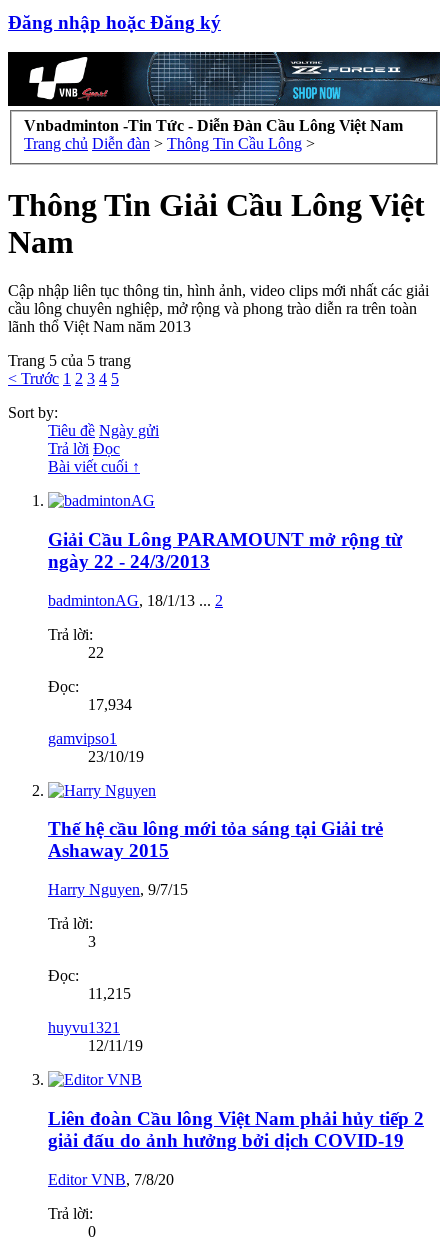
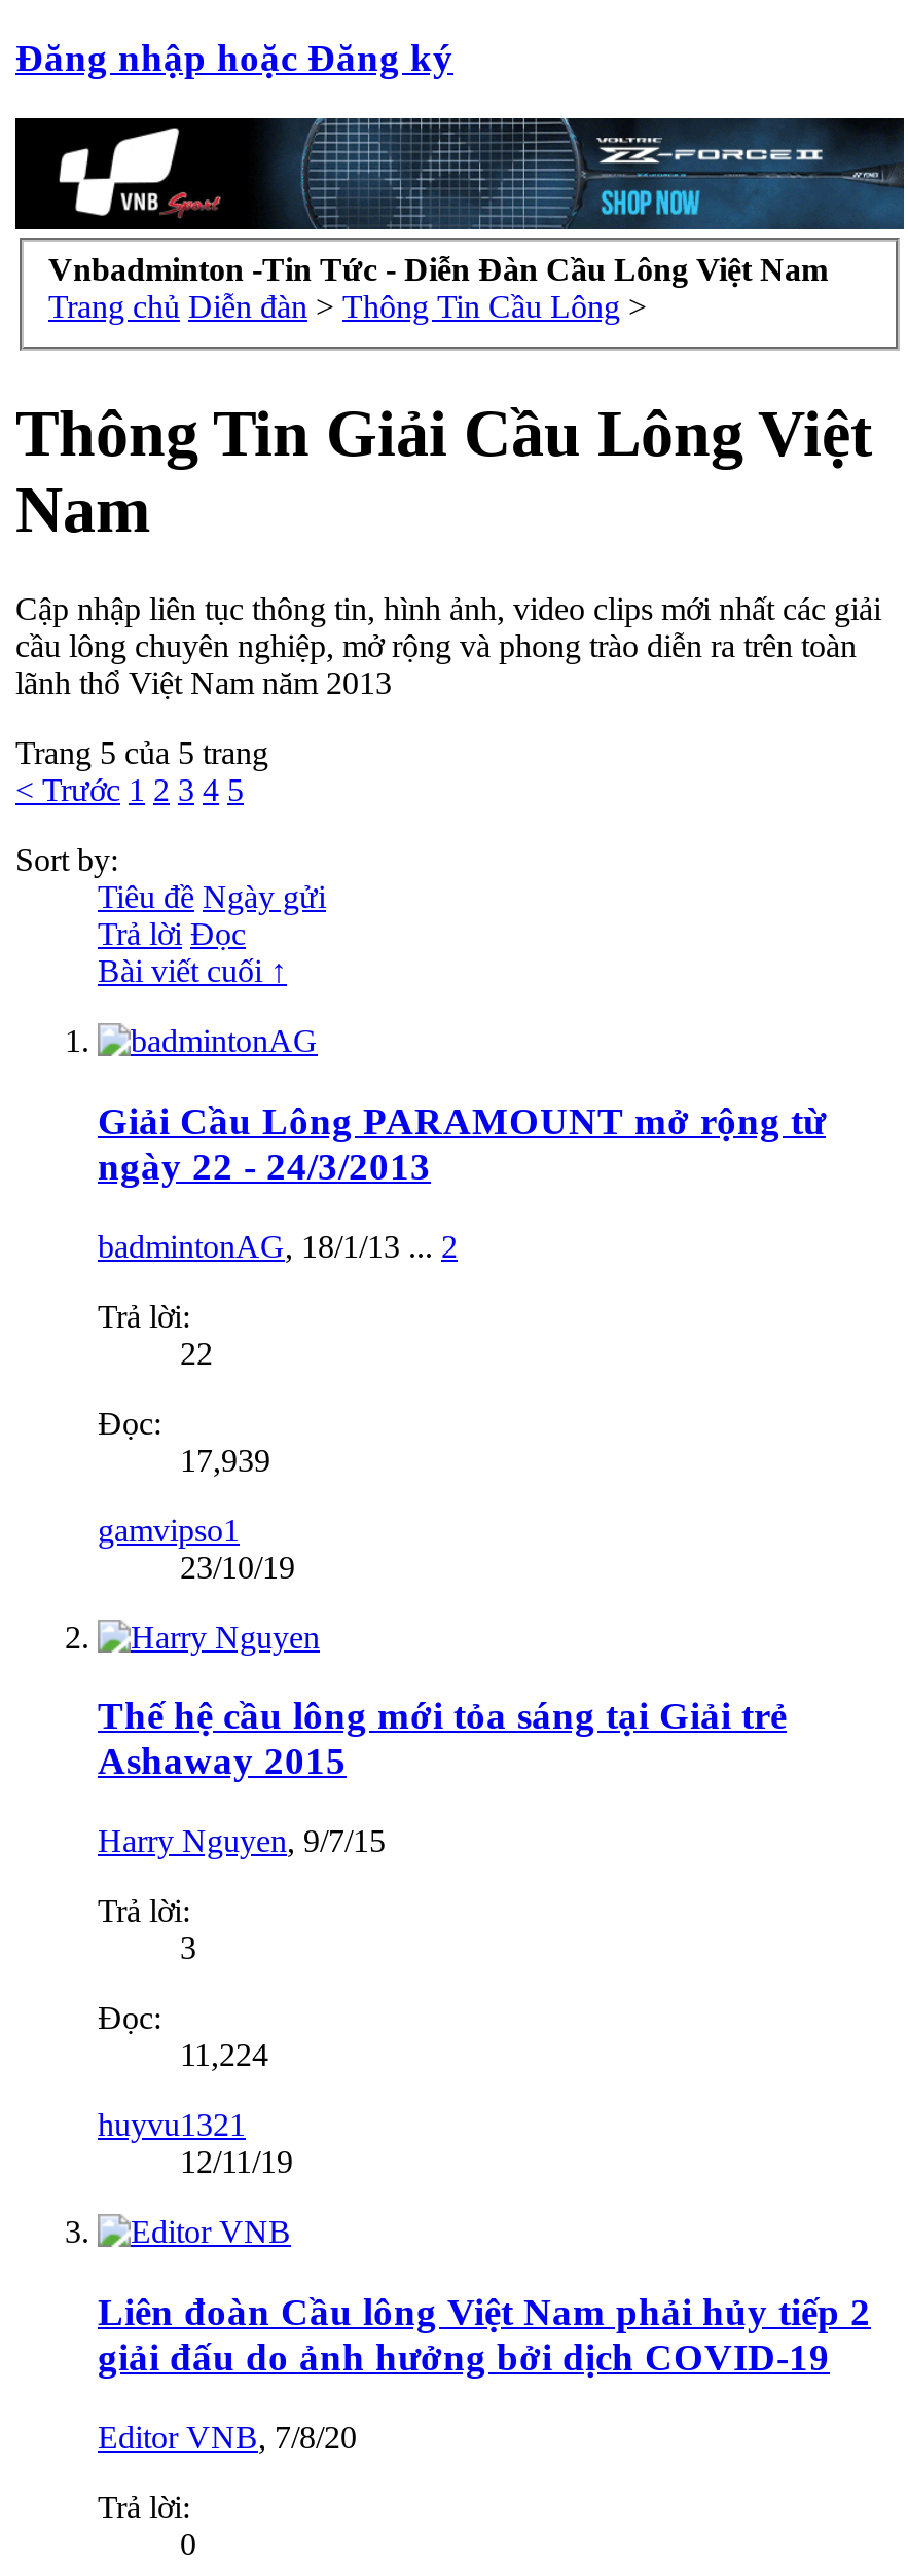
- 17,934
+ 17,939

- 11,215
+ 11,224
